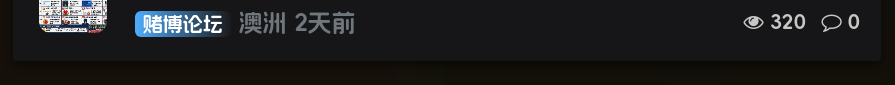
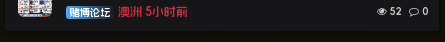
- 澳洲 2天前
- 320
+ 澳洲 5小时前
+ 52
